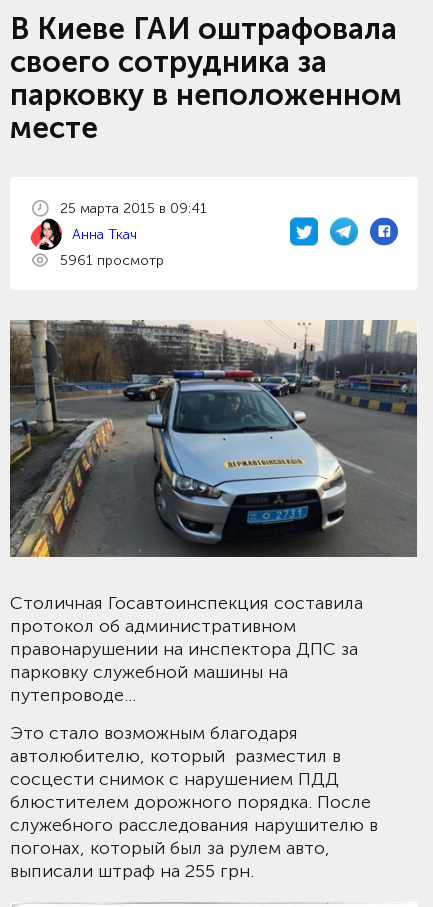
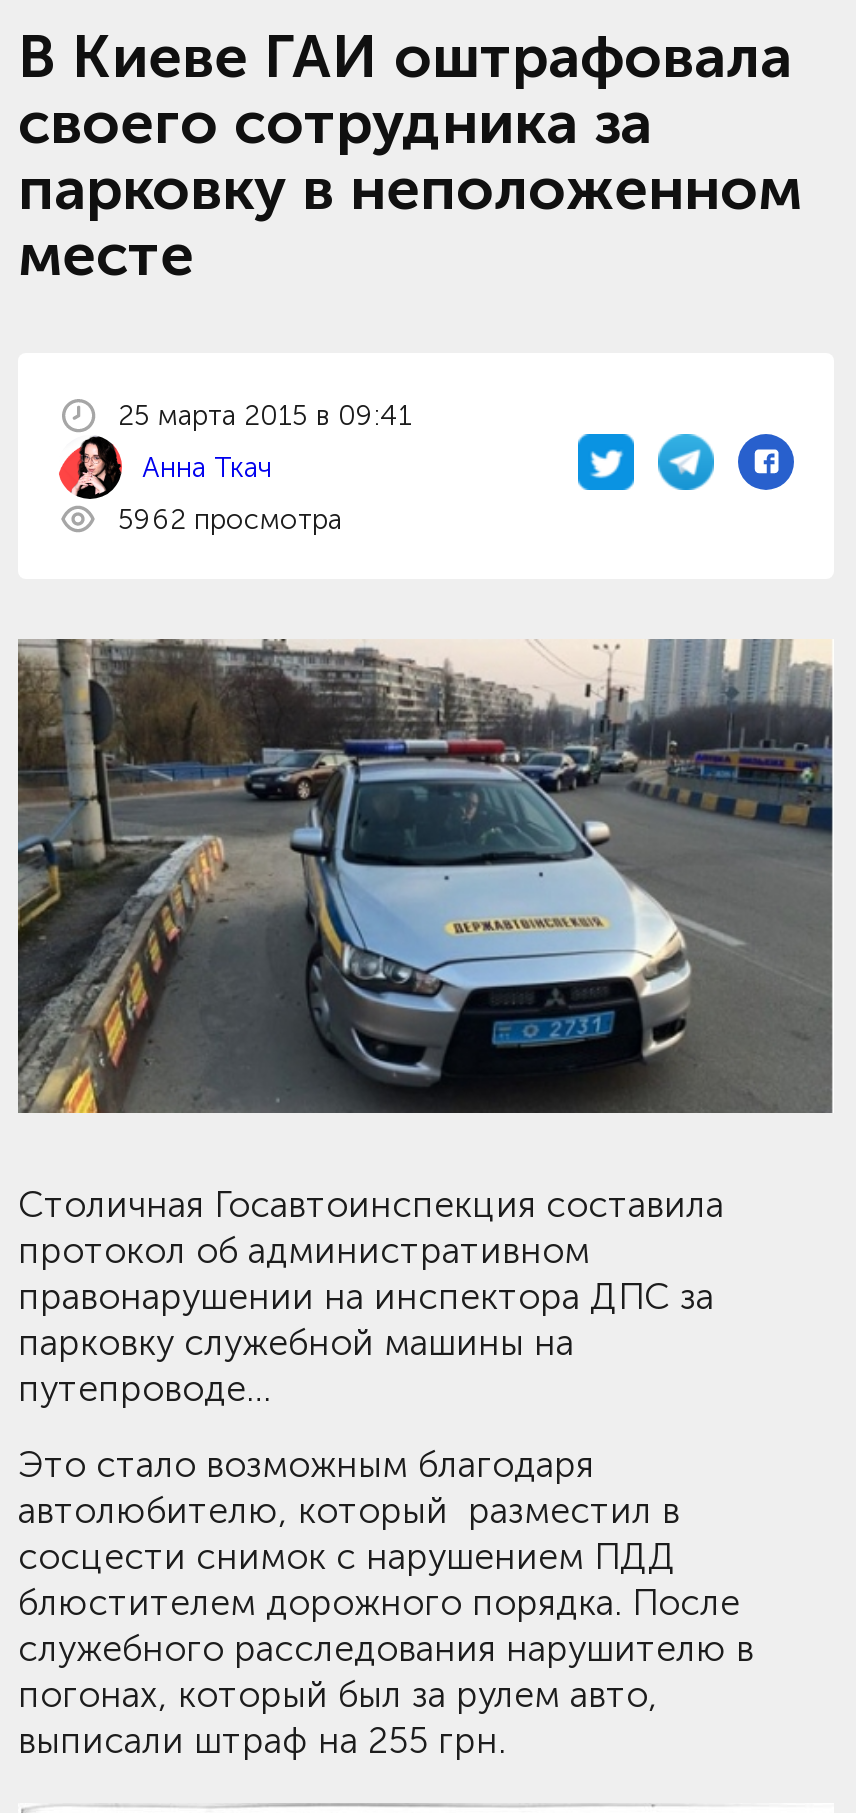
- 5961 просмотр
+ 5962 просмотра
